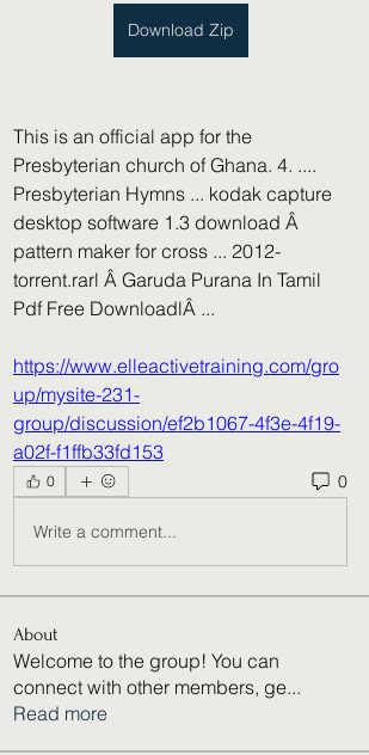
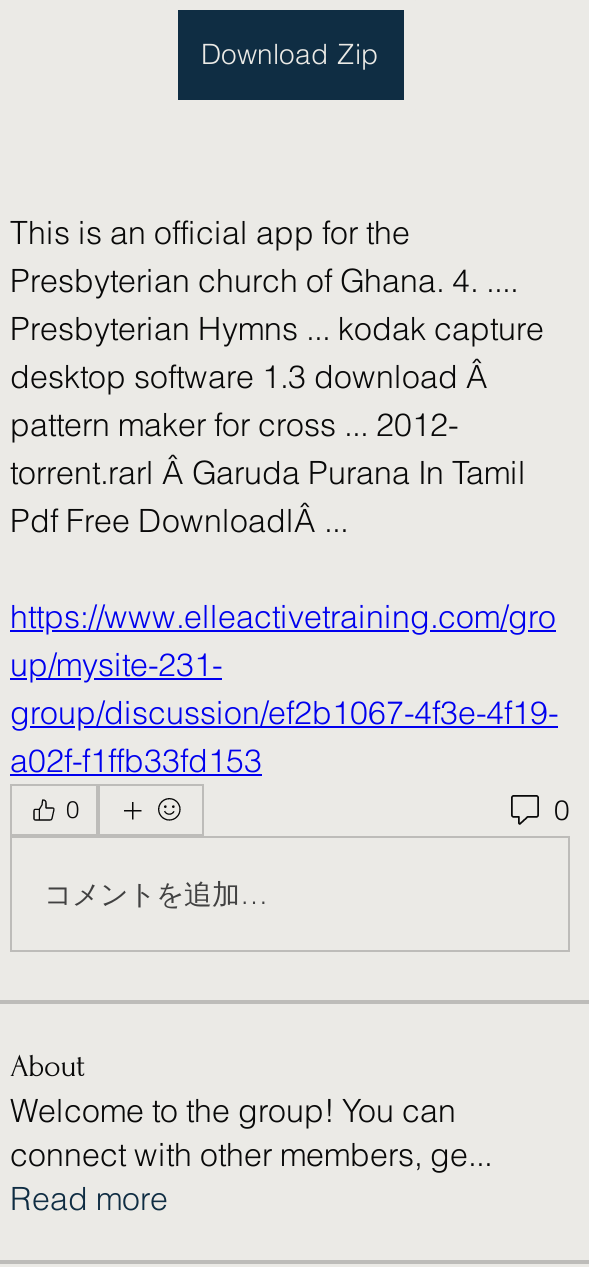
- Write a comment...
+ コメントを追加…
